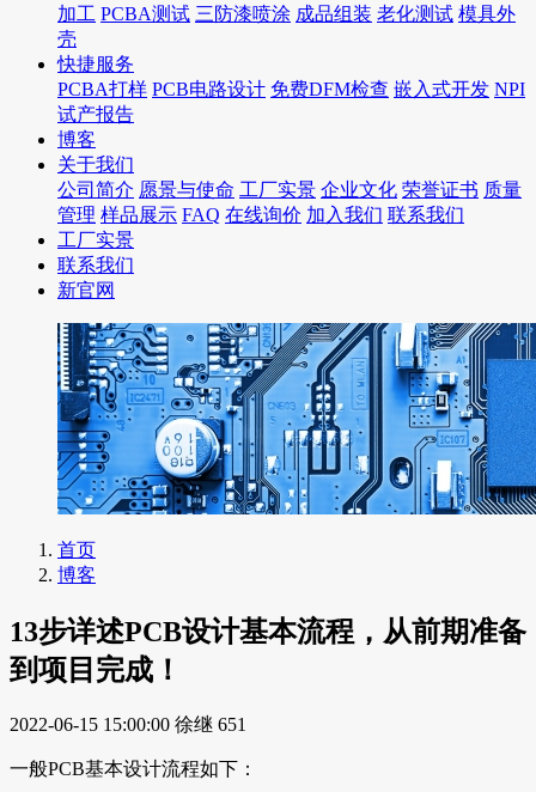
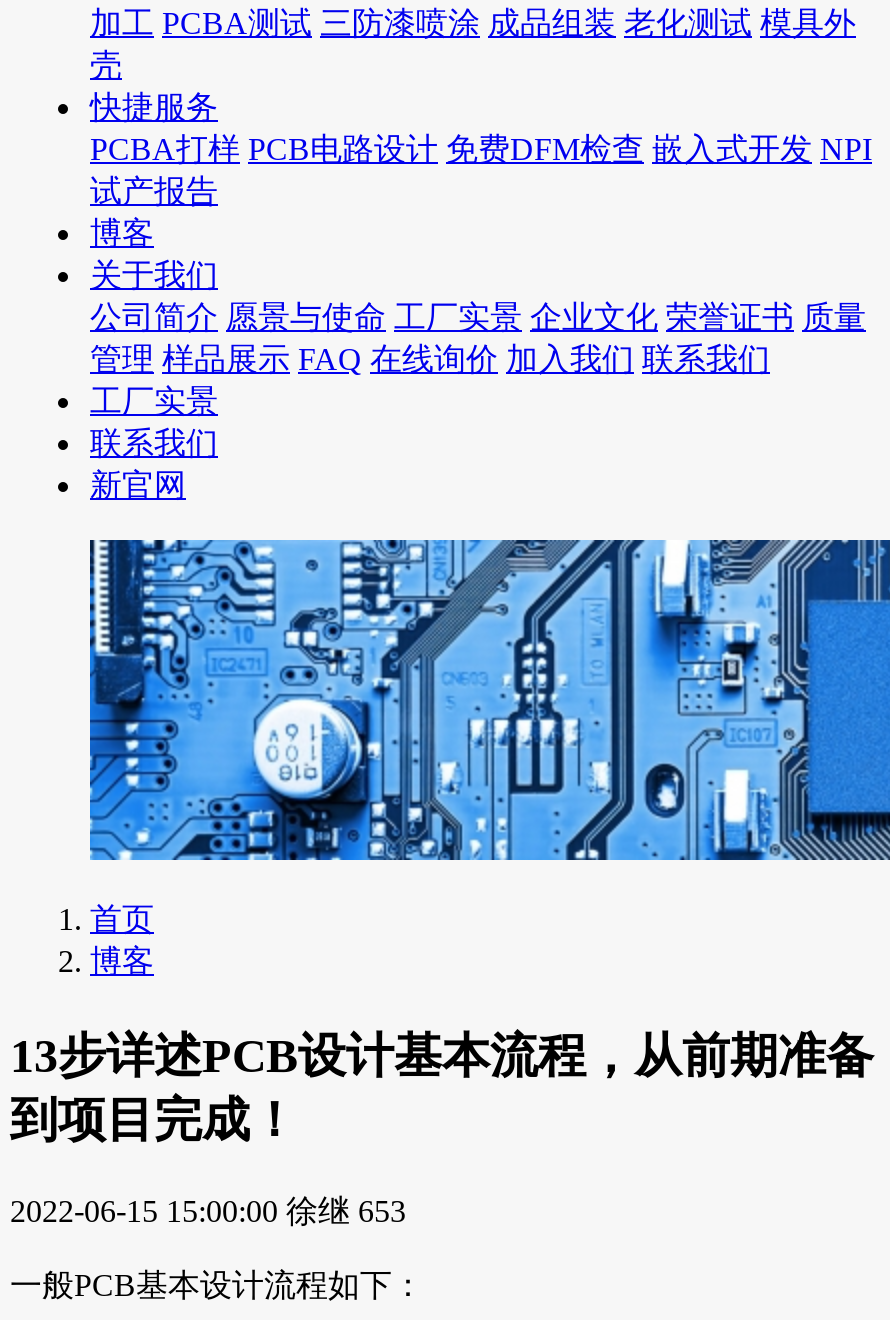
- 2022-06-15 15:00:00 徐继 651
+ 2022-06-15 15:00:00 徐继 653
